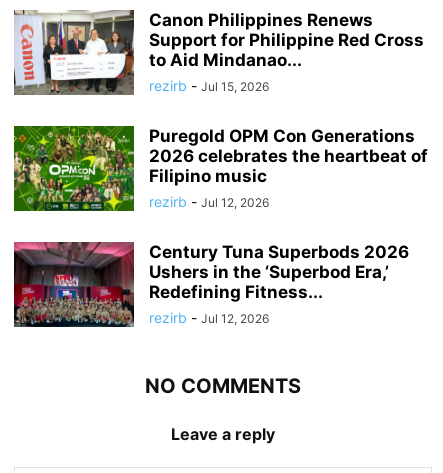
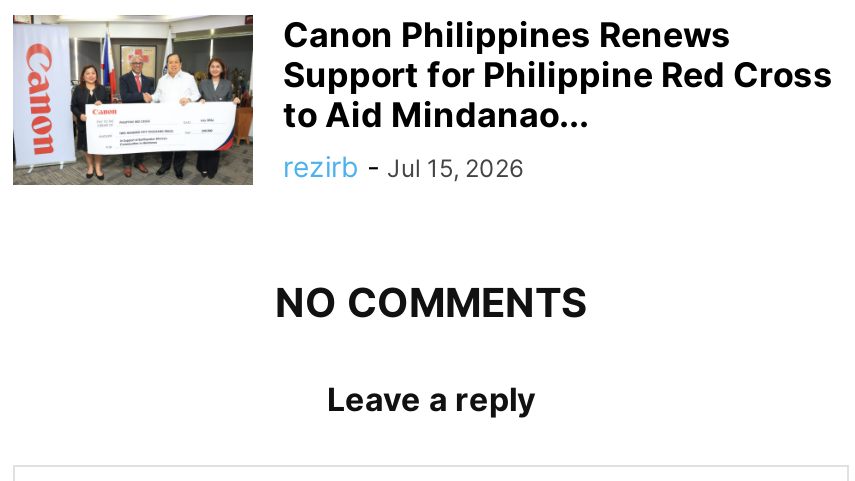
- [image]
- Puregold OPM Con Generations
- 2026 celebrates the heartbeat of
- Filipino music
- rezirb - Jul 12, 2026
- Century Tuna Superbods 2026
- Ushers in the ‘Superbod Era,’
- Redefining Fitness...
- rezirb - Jul 12, 2026

- [image]
